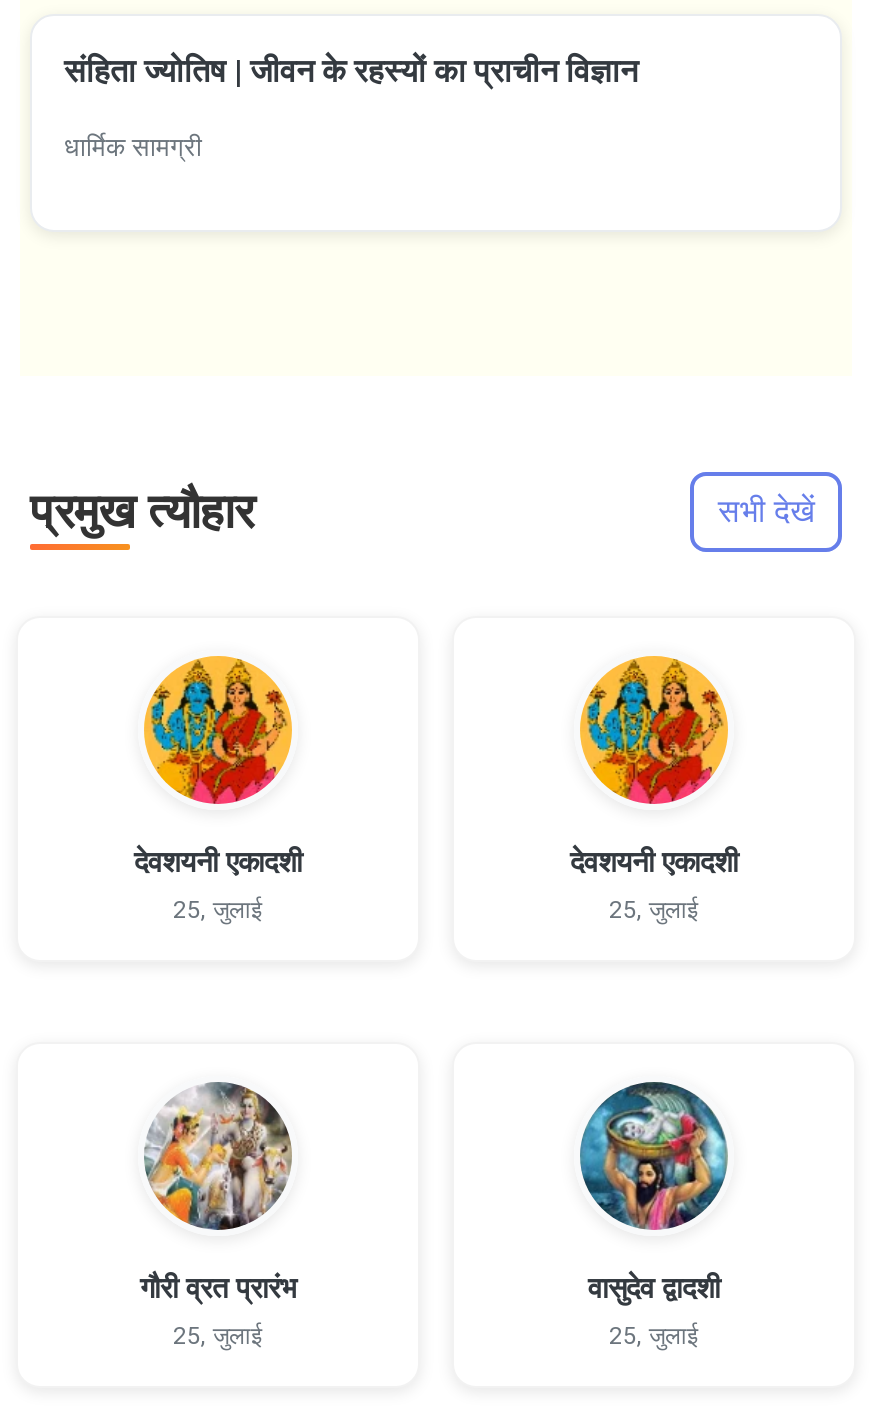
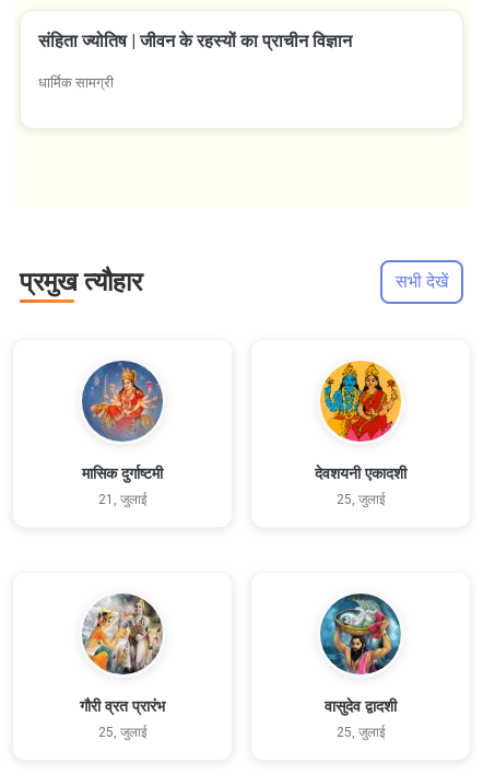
- [image]
- देवशयनी एकादशी
+ [image]
+ मासिक दुर्गाष्टमी

- 25, जुलाई
+ 21, जुलाई
